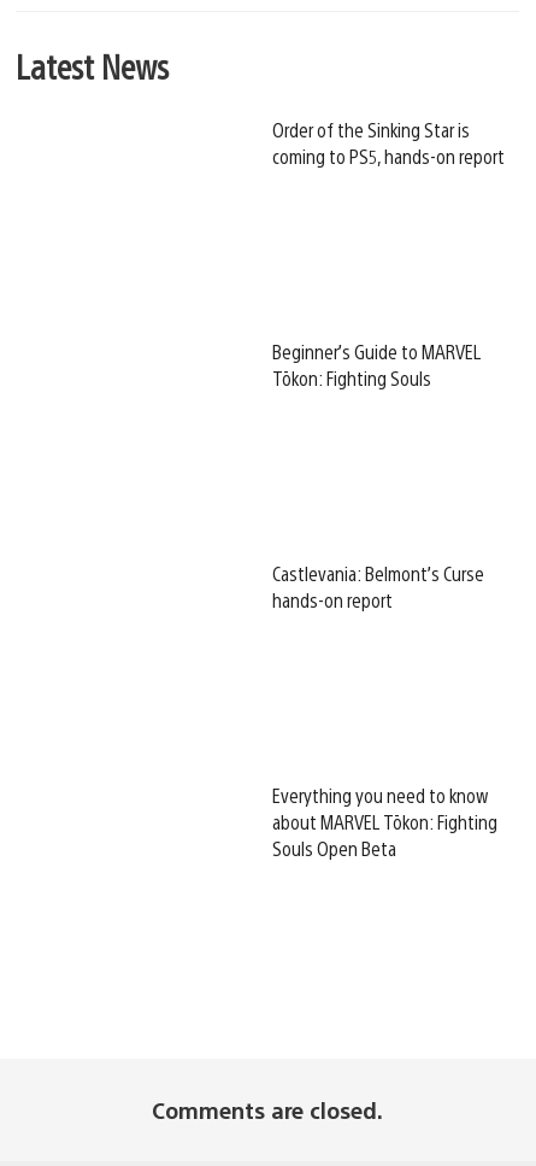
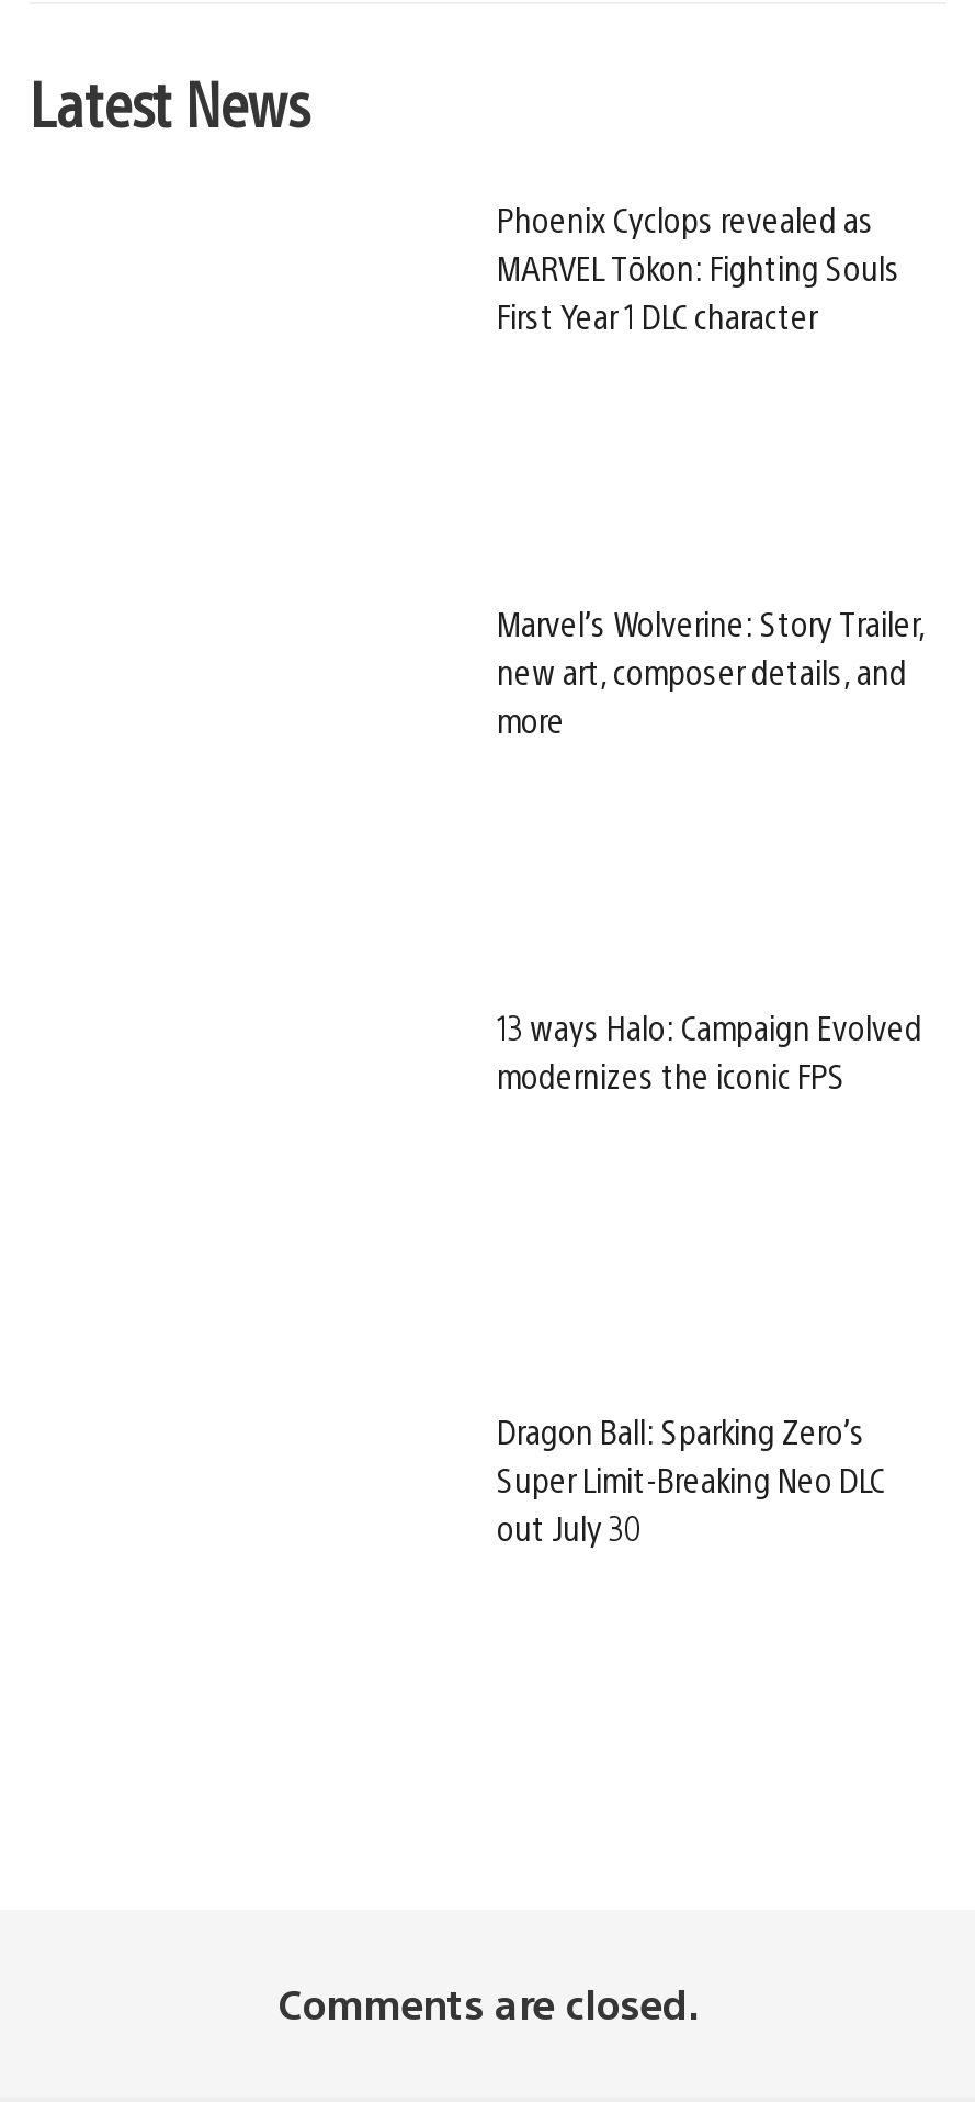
- Order of the Sinking Star is
- coming to PS5, hands-on report
+ Phoenix Cyclops revealed as
+ MARVEL Tōkon: Fighting Souls
+ First Year 1 DLC character

- Beginner’s Guide to MARVEL
- Tōkon: Fighting Souls
+ Marvel’s Wolverine: Story Trailer,
+ new art, composer details, and
+ more

- Castlevania: Belmont’s Curse
- hands-on report
+ 13 ways Halo: Campaign Evolved
+ modernizes the iconic FPS

- Everything you need to know
- about MARVEL Tōkon: Fighting
- Souls Open Beta
+ Dragon Ball: Sparking Zero’s
+ Super Limit-Breaking Neo DLC
+ out July 30
